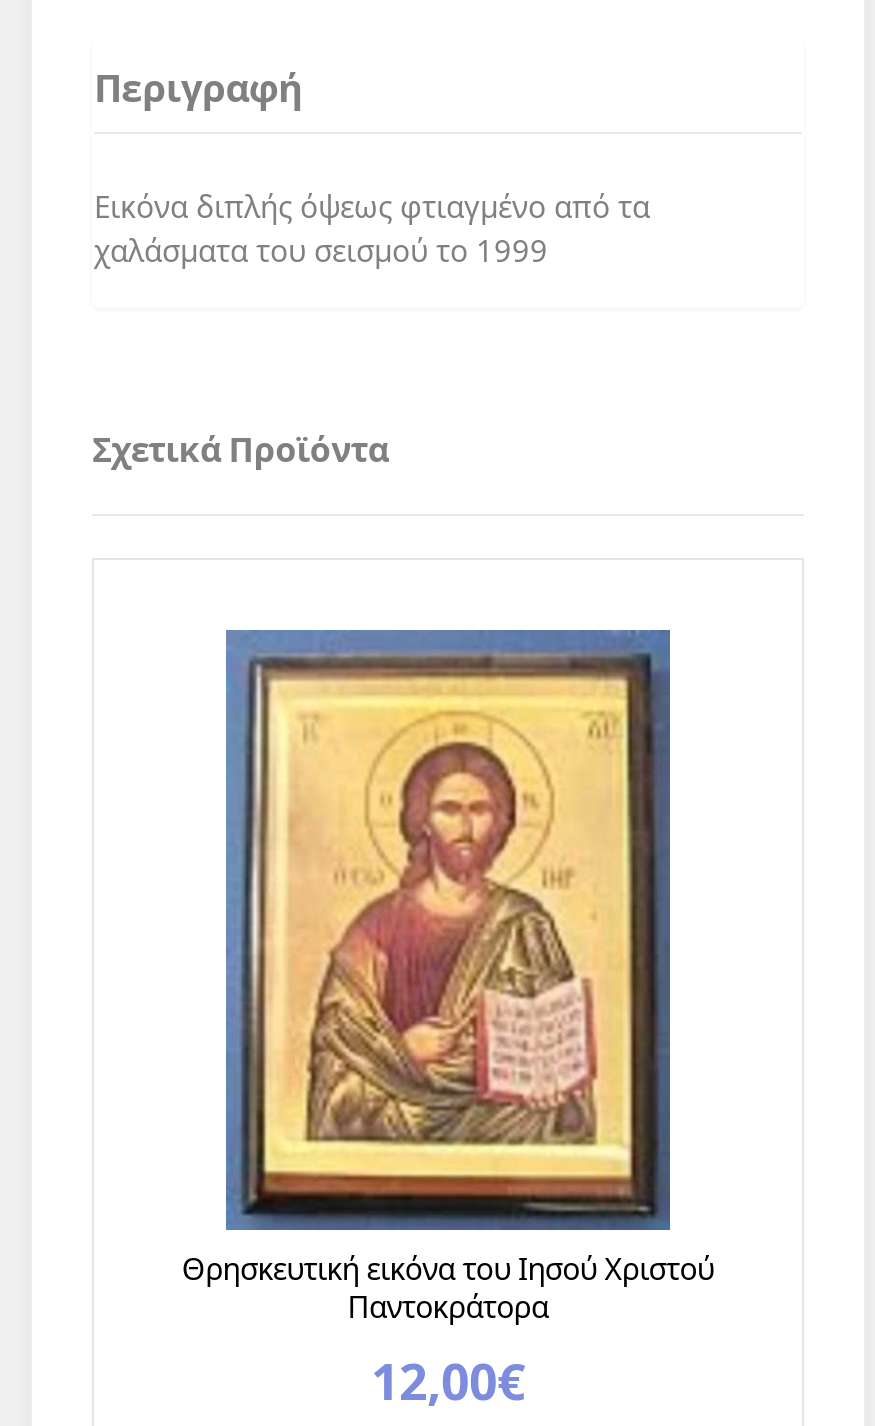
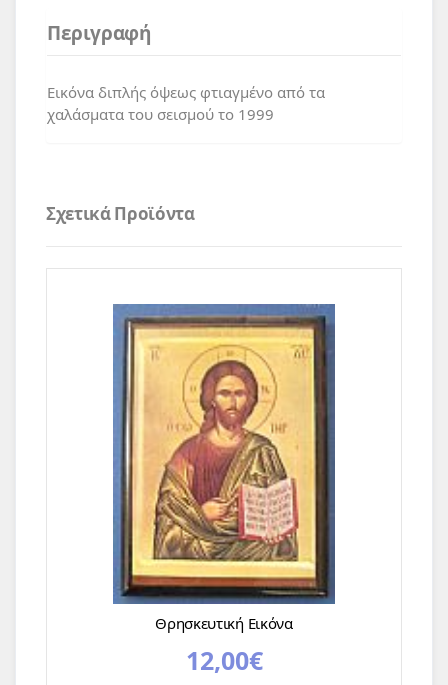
- Θρησκευτική εικόνα του Ιησού Χριστού
- Παντοκράτορα
+ Θρησκευτική Εικόνα
